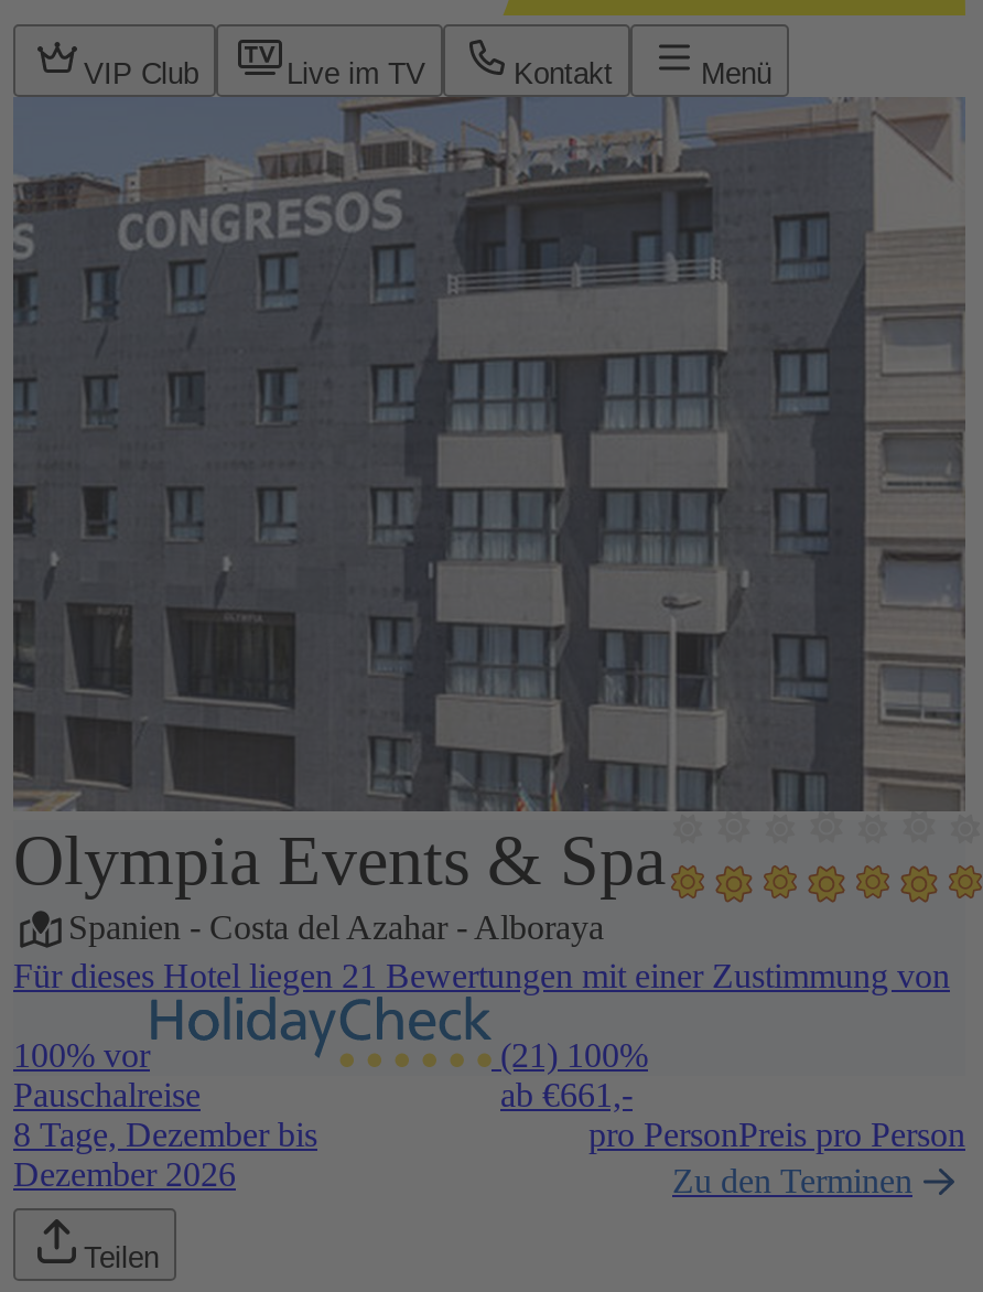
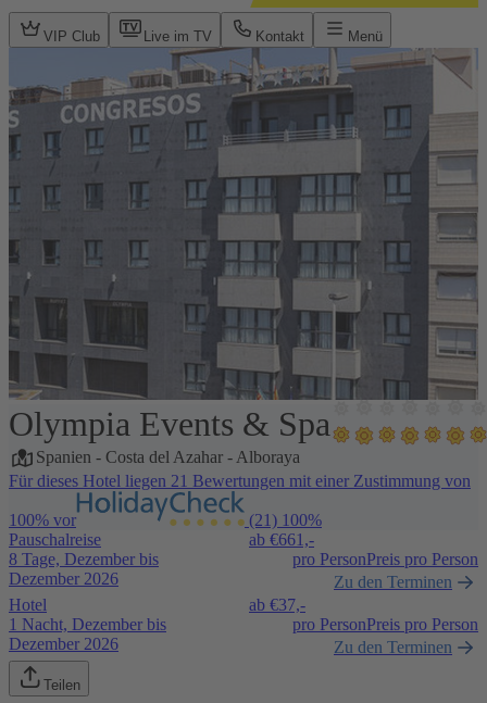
+ Hotel
+ 1 Nacht, Dezember bis
+ Dezember 2026

+ ab €37,-
+ pro PersonPreis pro Person
+ Zu den Terminen
